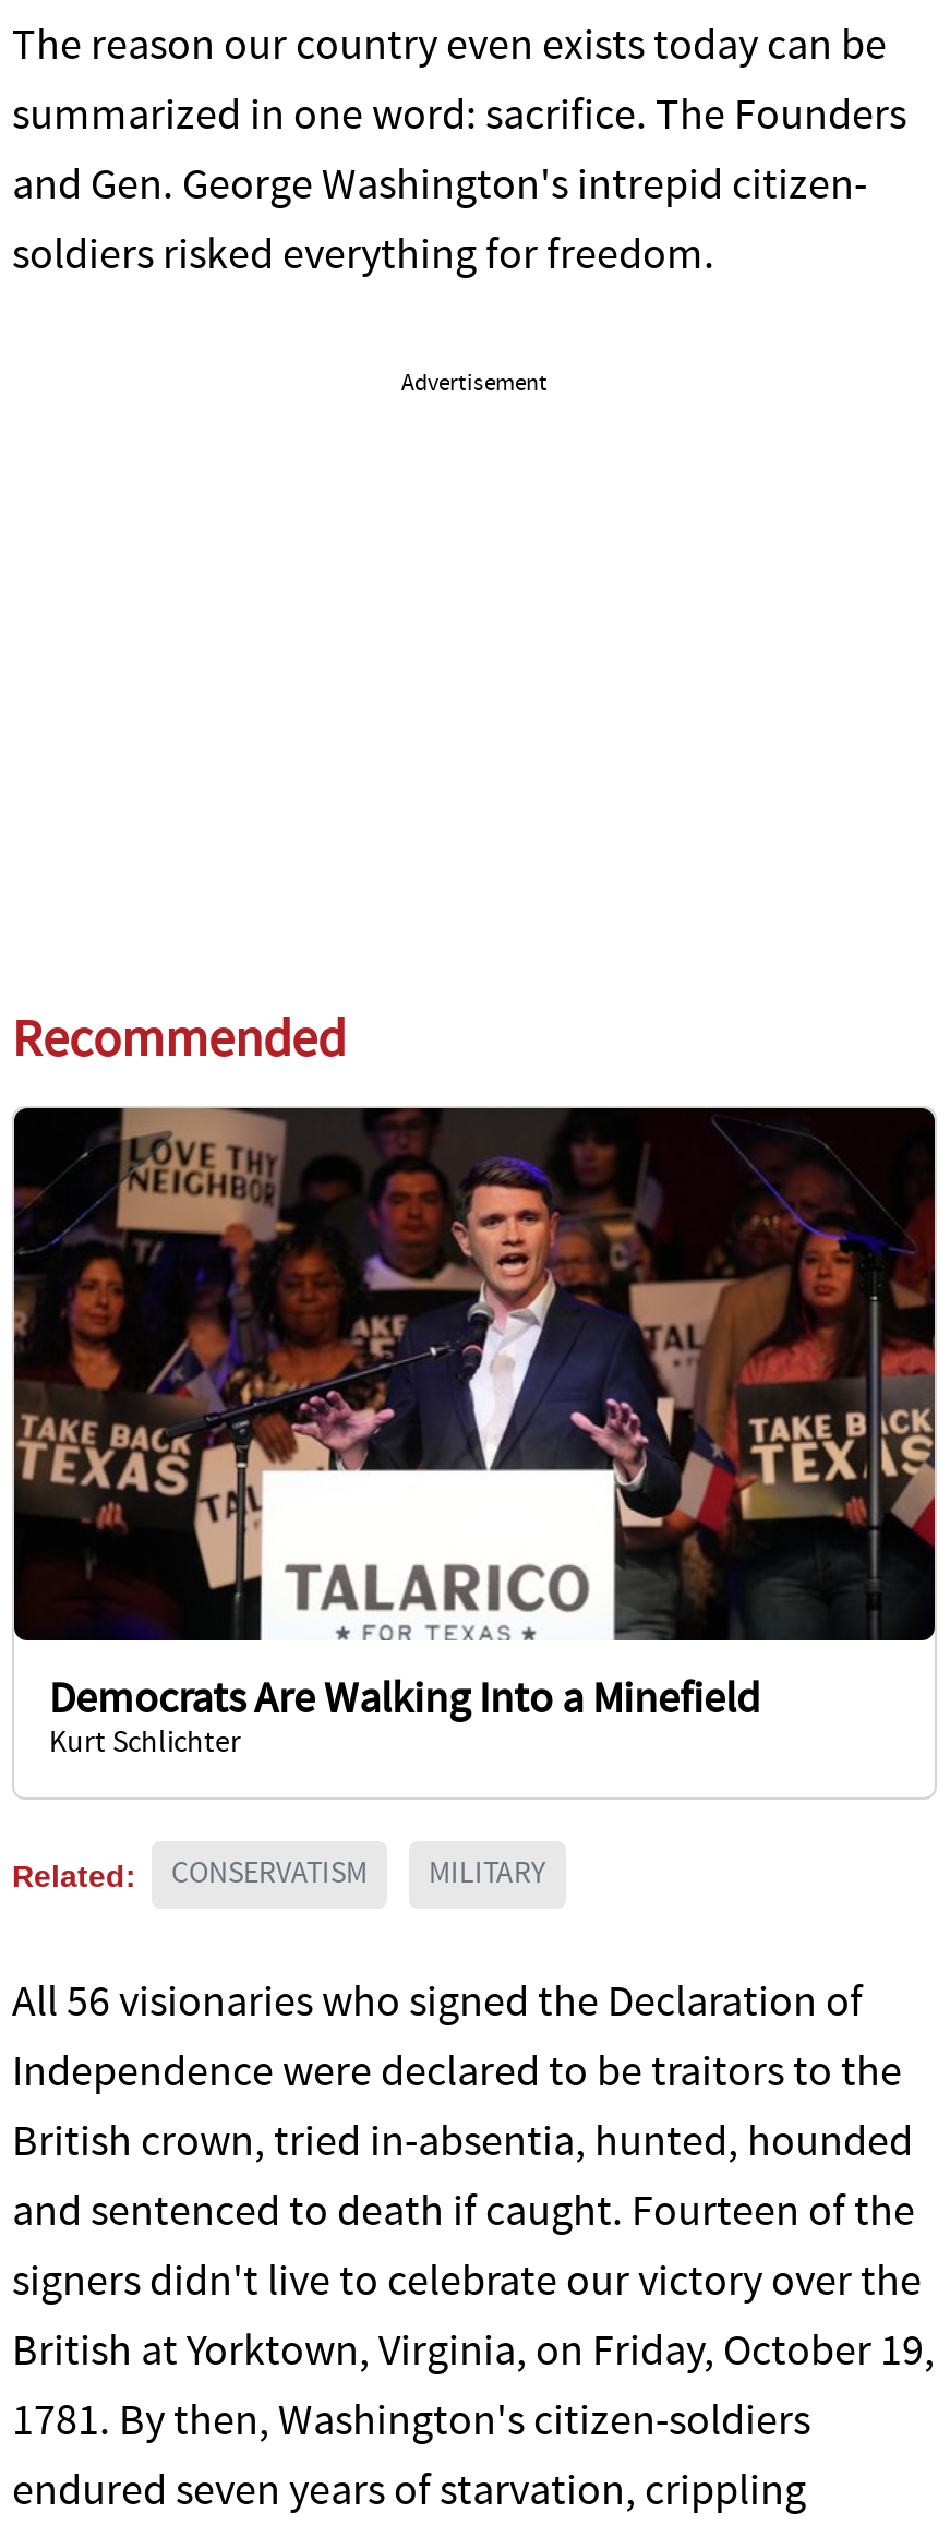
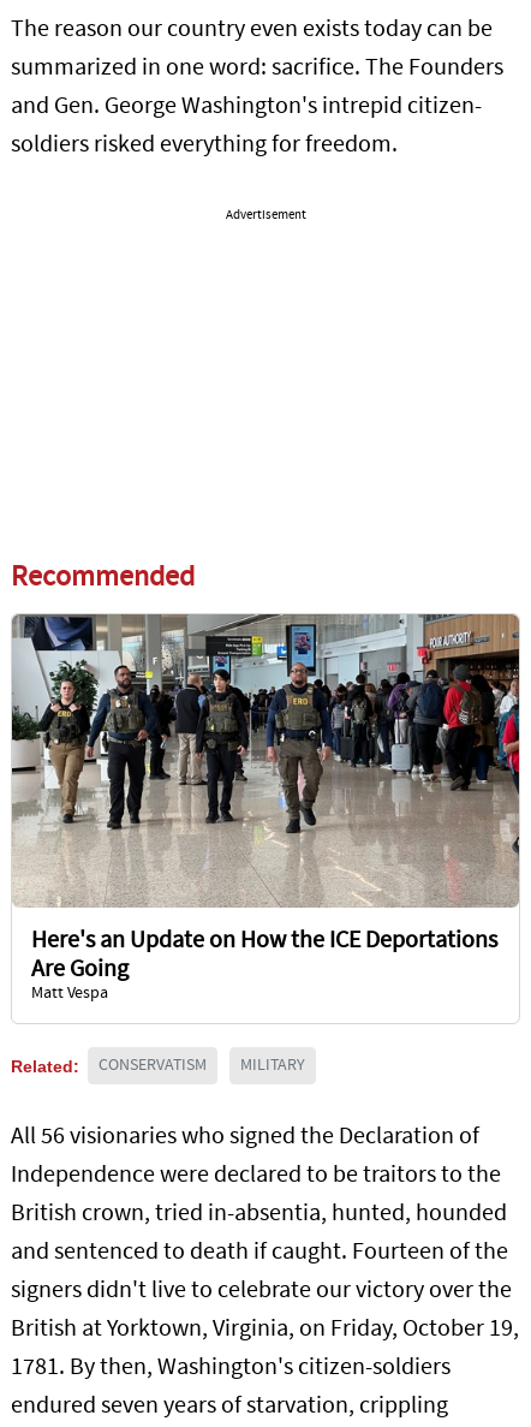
- [image]
- Democrats Are Walking Into a Minefield
- Kurt Schlichter
+ [image]
+ Here's an Update on How the ICE Deportations
+ Are Going
+ Matt Vespa
